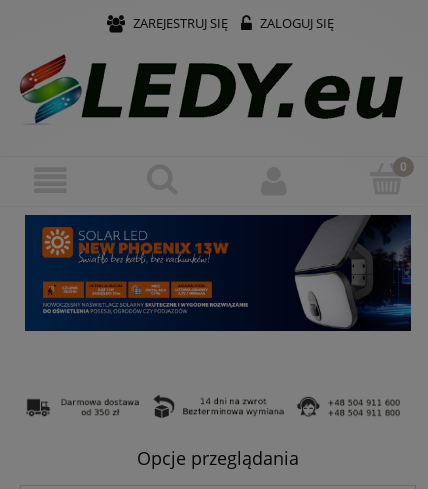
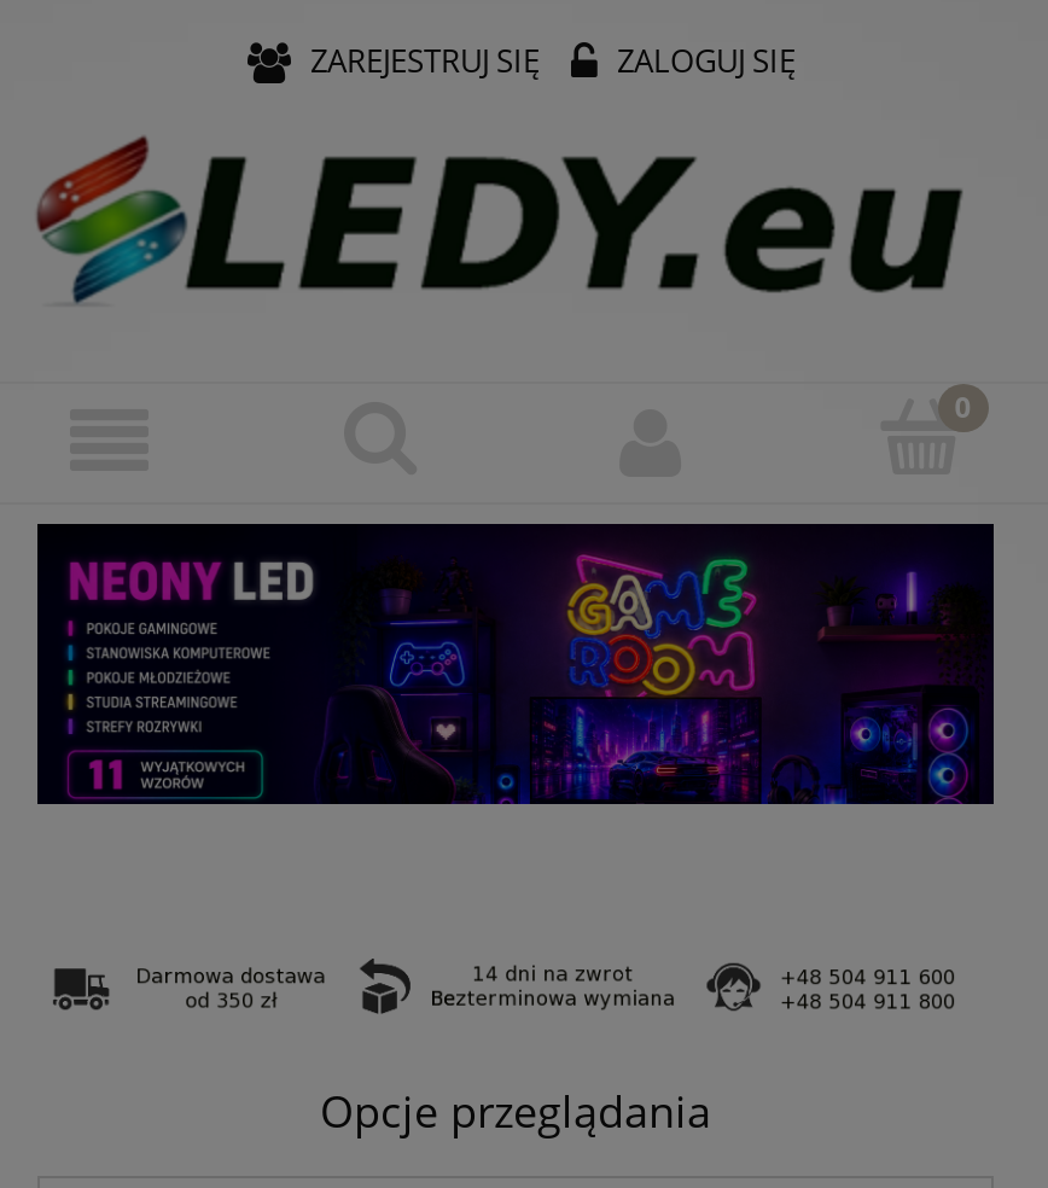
- [image]
+ [image]
